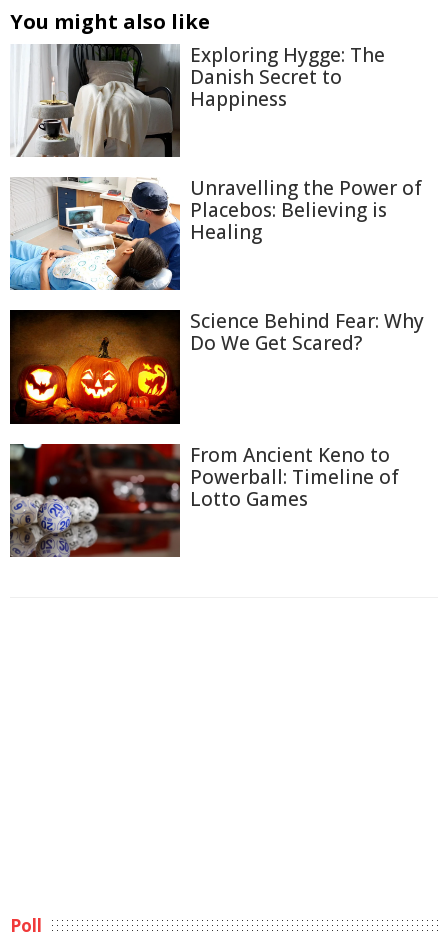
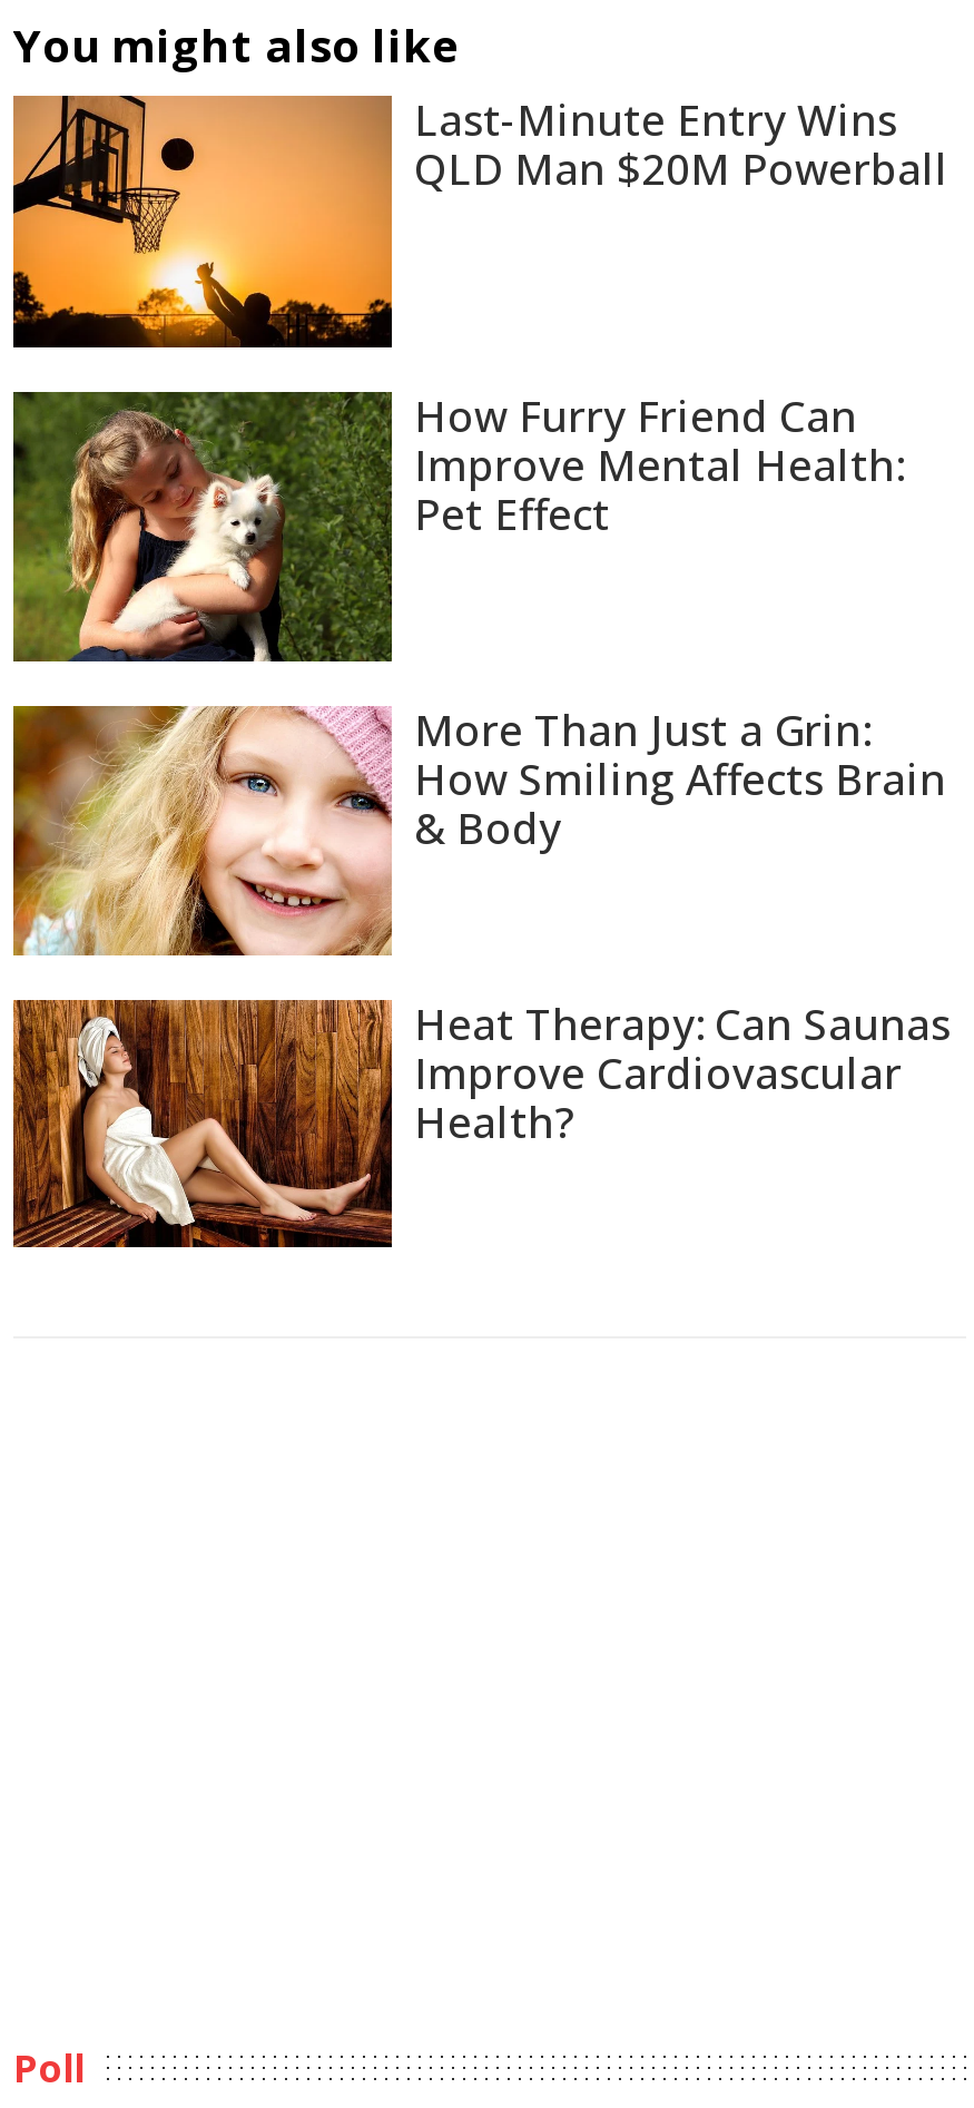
- [image]
- Exploring Hygge: The
- Danish Secret to
- Happiness
+ [image]
+ Last-Minute Entry Wins
+ QLD Man $20M Powerball

- [image]
- Unravelling the Power of
- Placebos: Believing is
- Healing
+ [image]
+ How Furry Friend Can
+ Improve Mental Health:
+ Pet Effect

- [image]
- Science Behind Fear: Why
- Do We Get Scared?
+ [image]
+ More Than Just a Grin:
+ How Smiling Affects Brain
+ & Body

- [image]
- From Ancient Keno to
- Powerball: Timeline of
- Lotto Games
+ [image]
+ Heat Therapy: Can Saunas
+ Improve Cardiovascular
+ Health?
